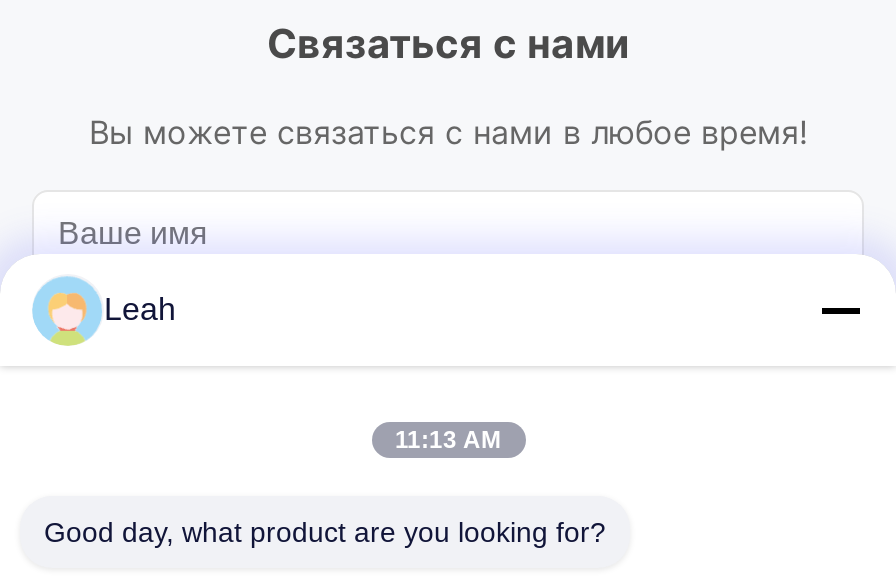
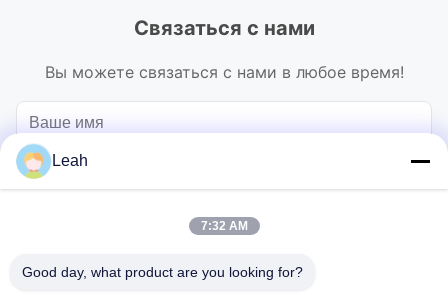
- 11:13 AM
+ 7:32 AM
